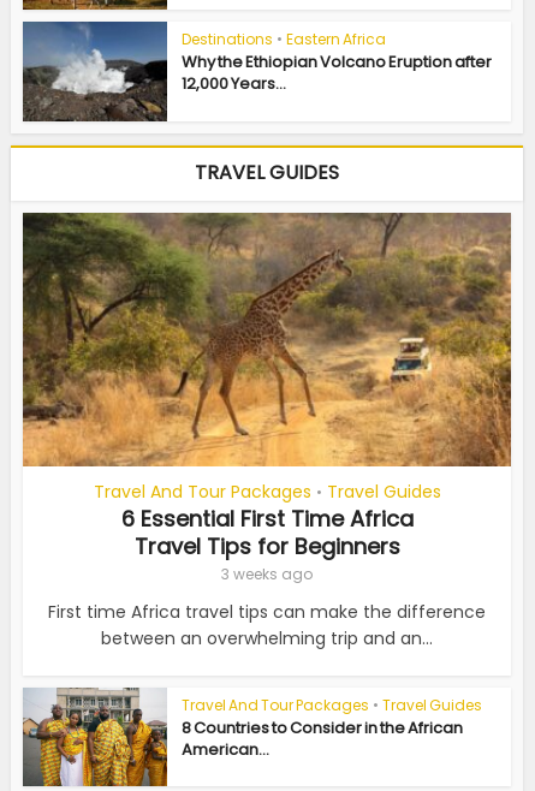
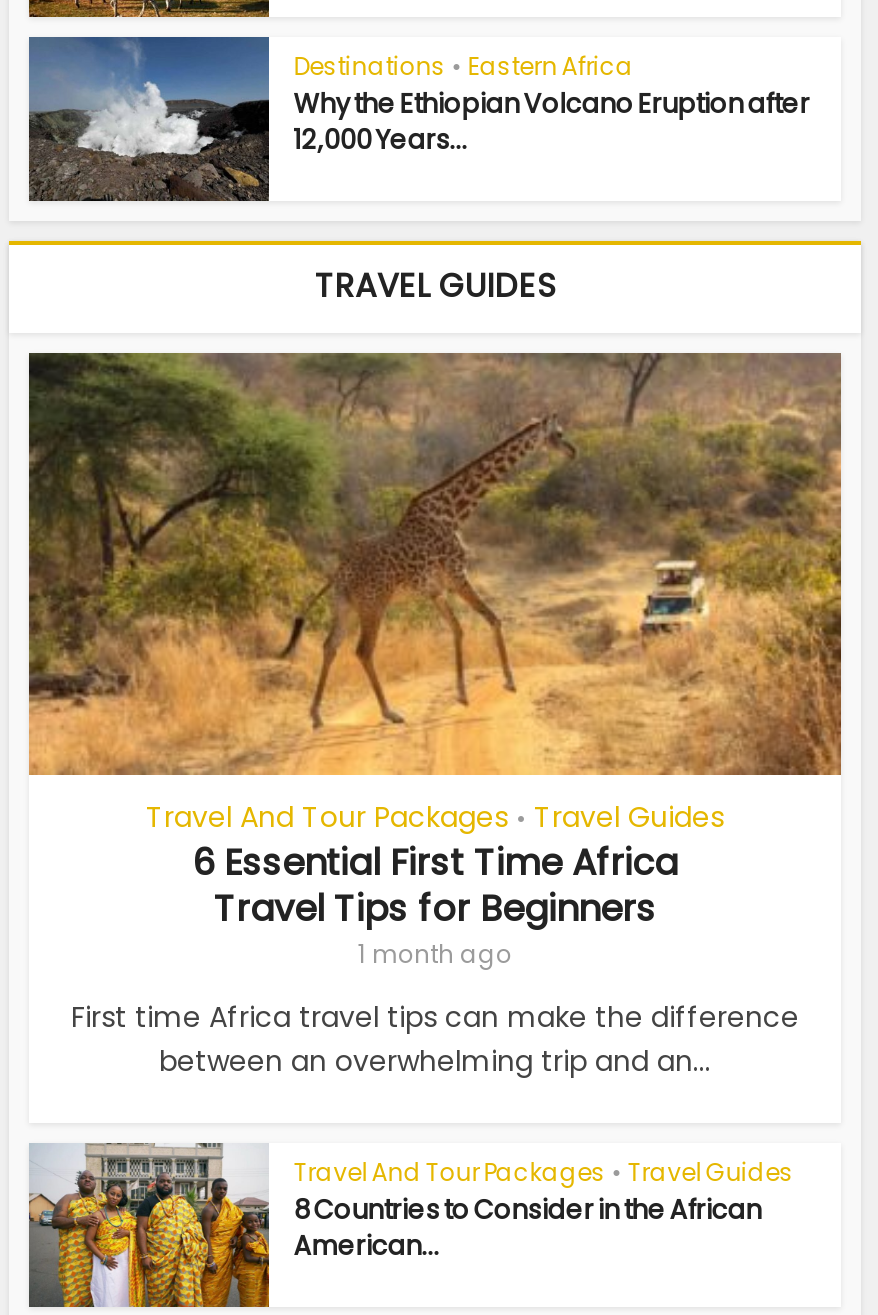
- 3 weeks ago
+ 1 month ago
